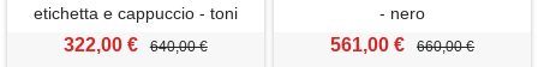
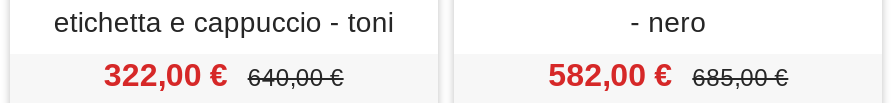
- 561,00 €
+ 582,00 €

- 660,00 €
+ 685,00 €
